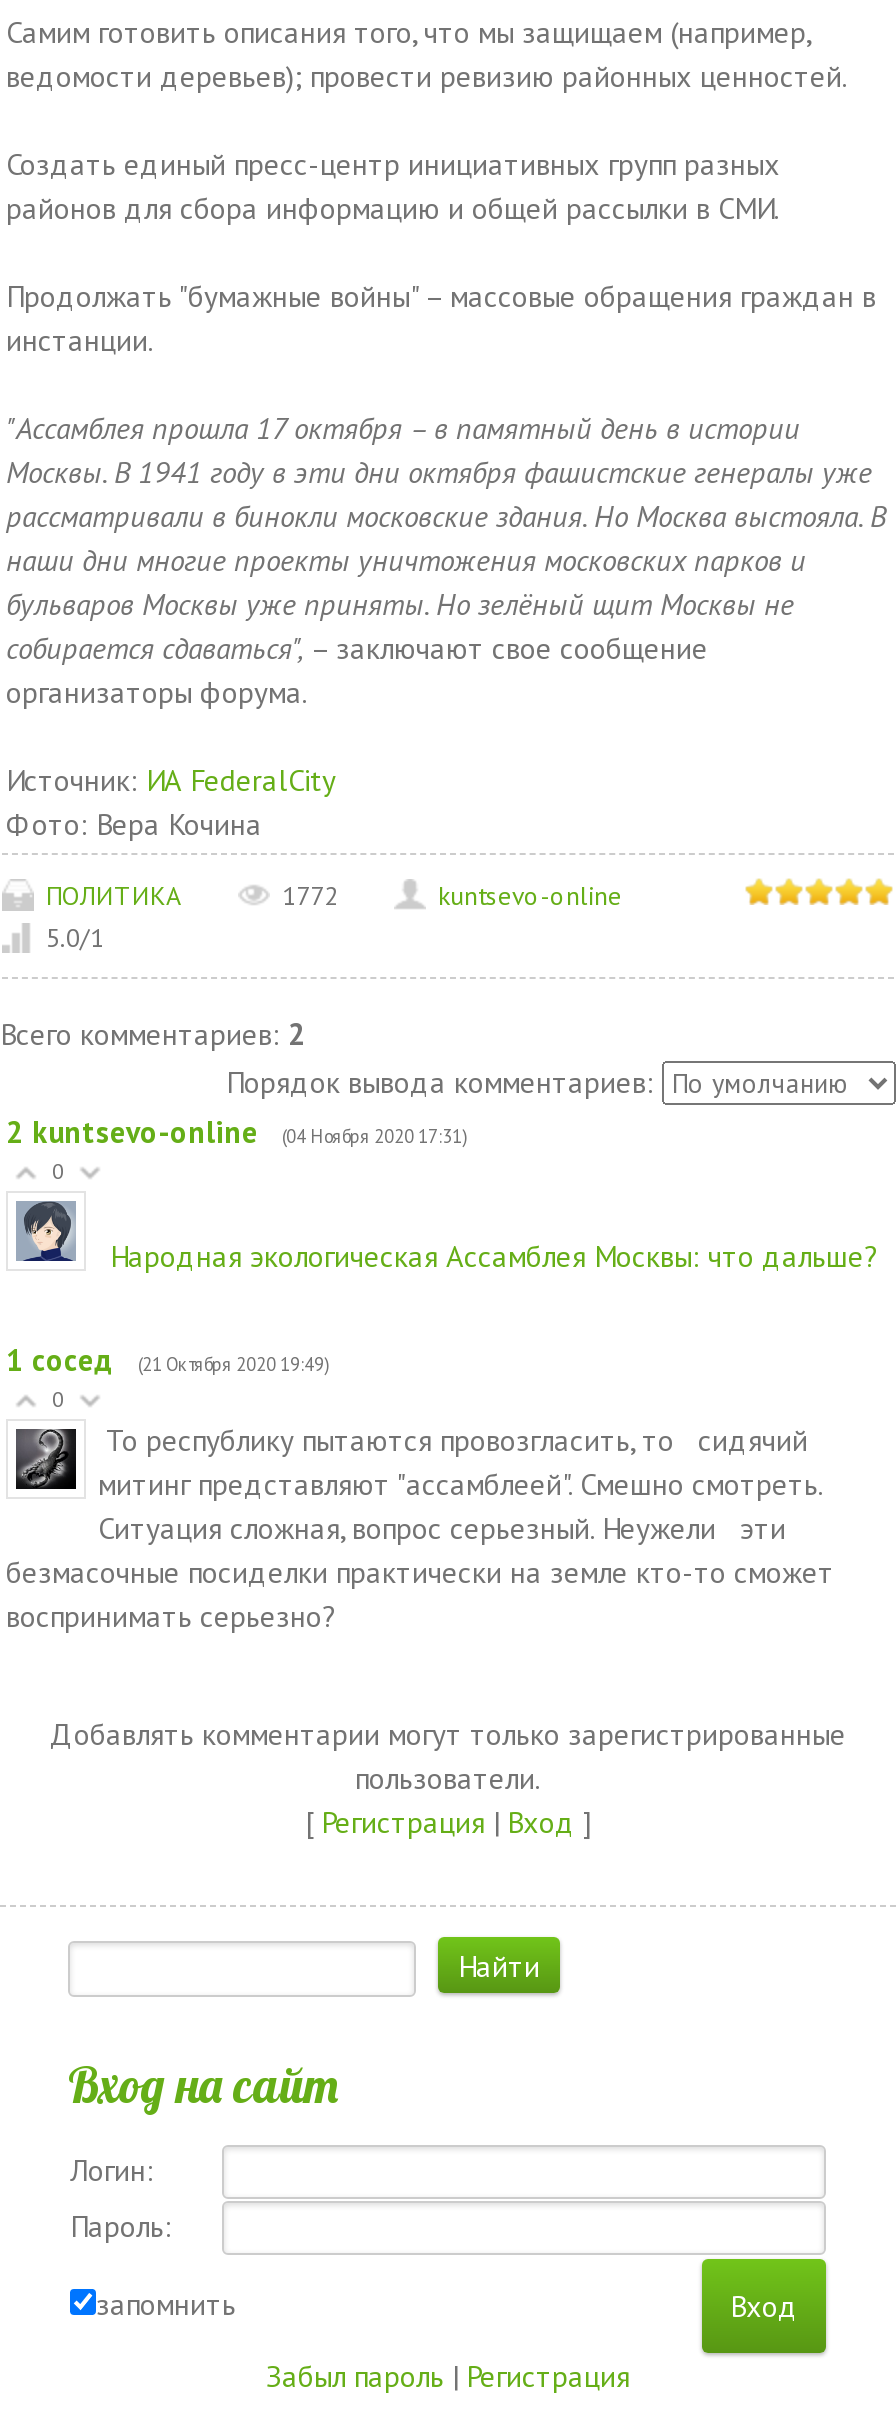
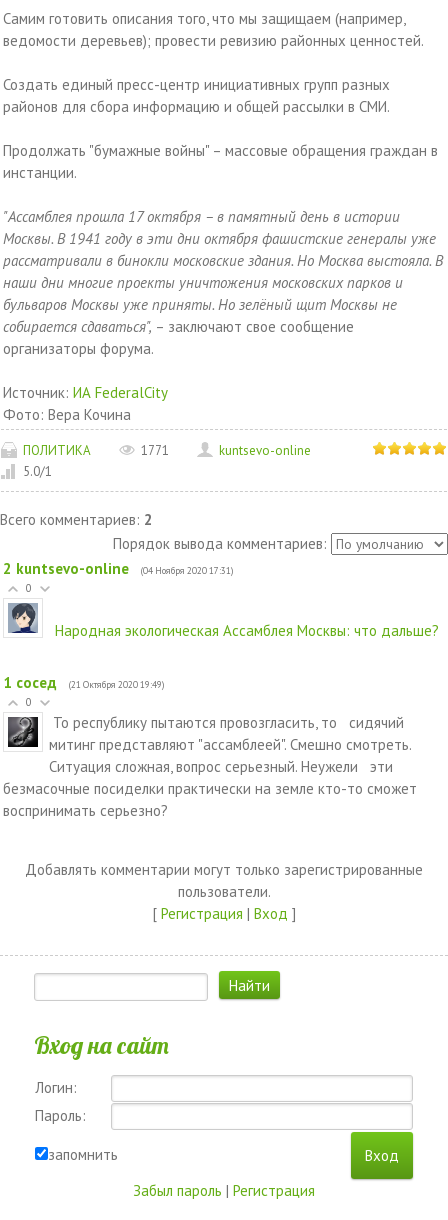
- 1772
+ 1771
